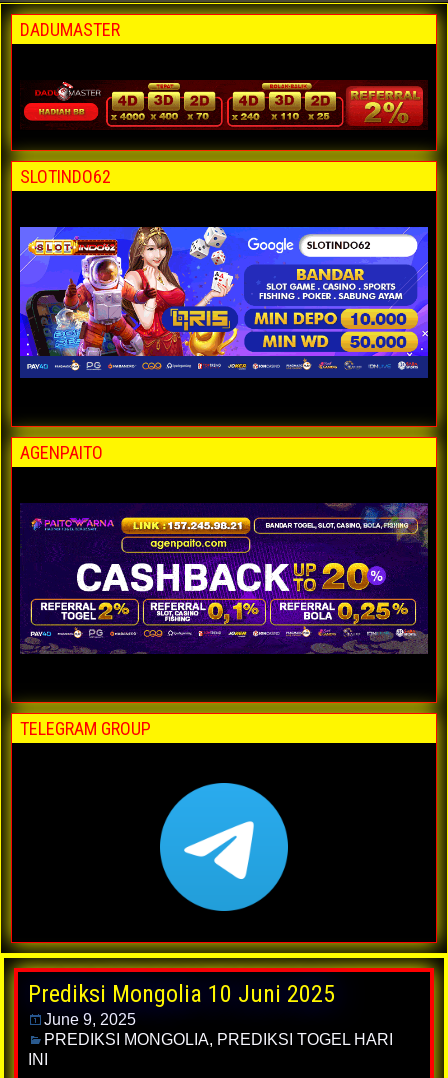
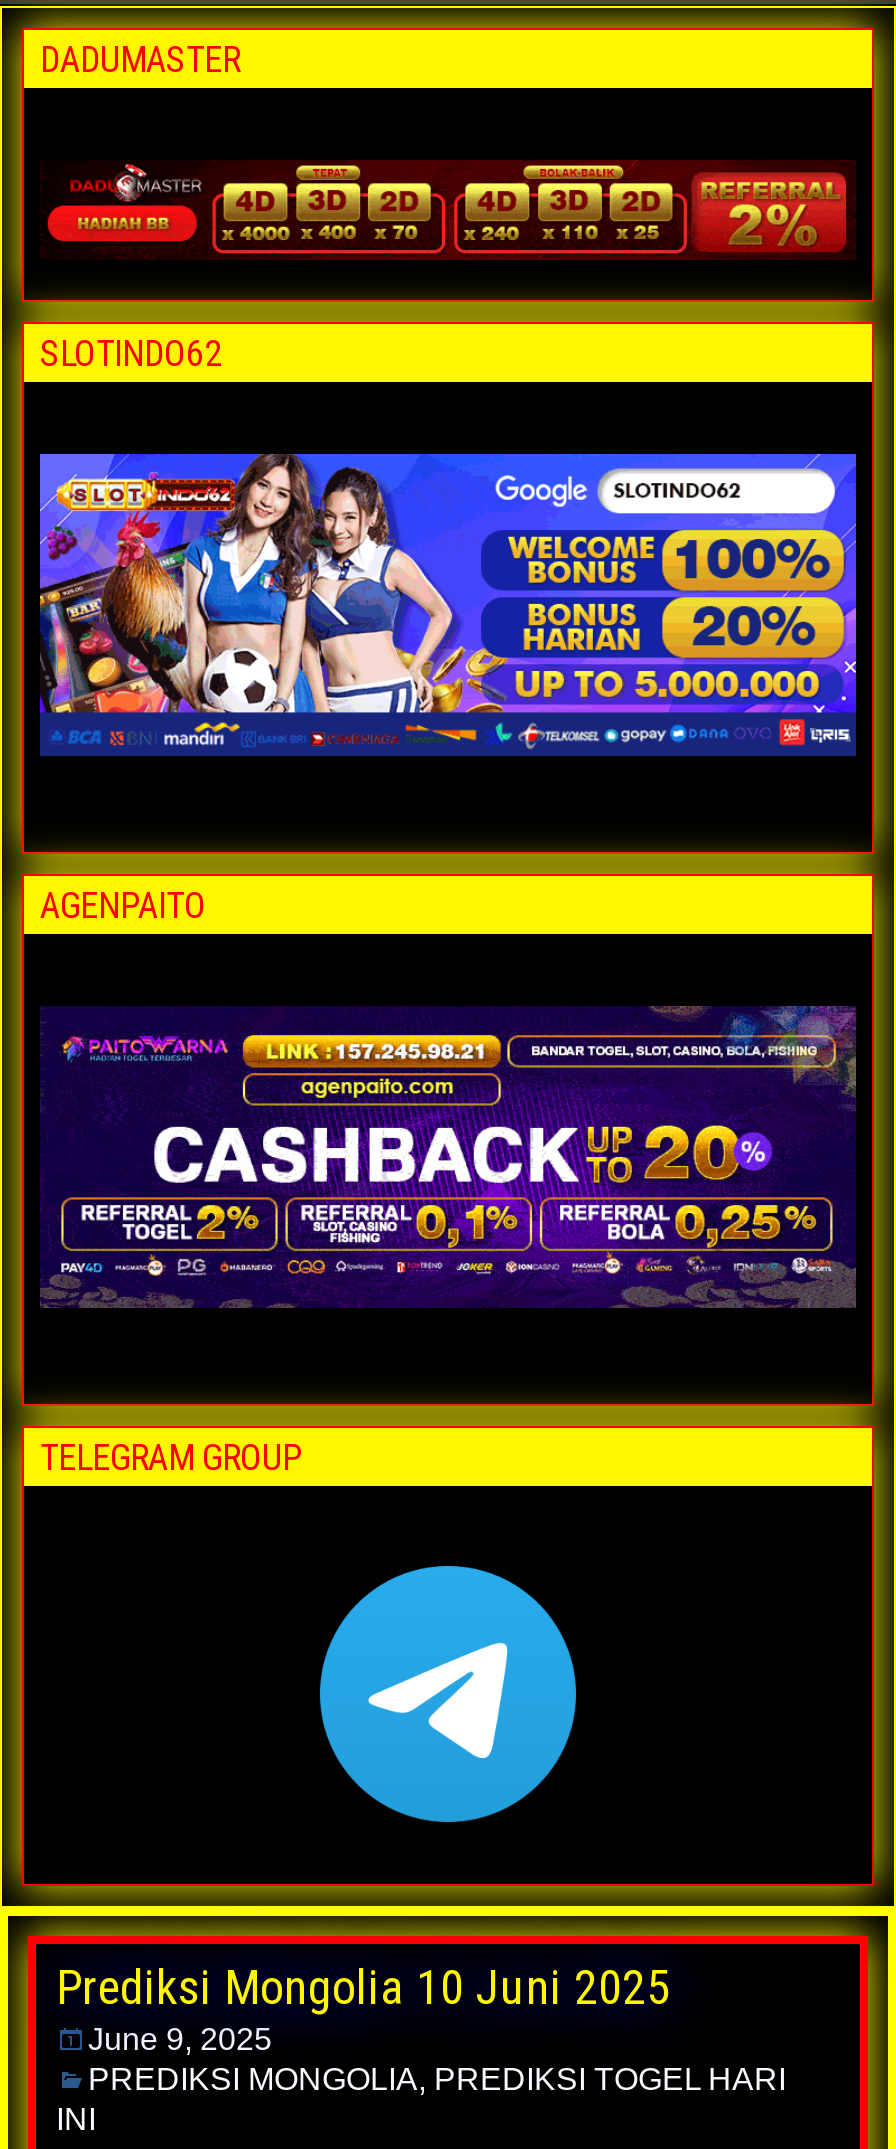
- [image]
+ [image]
